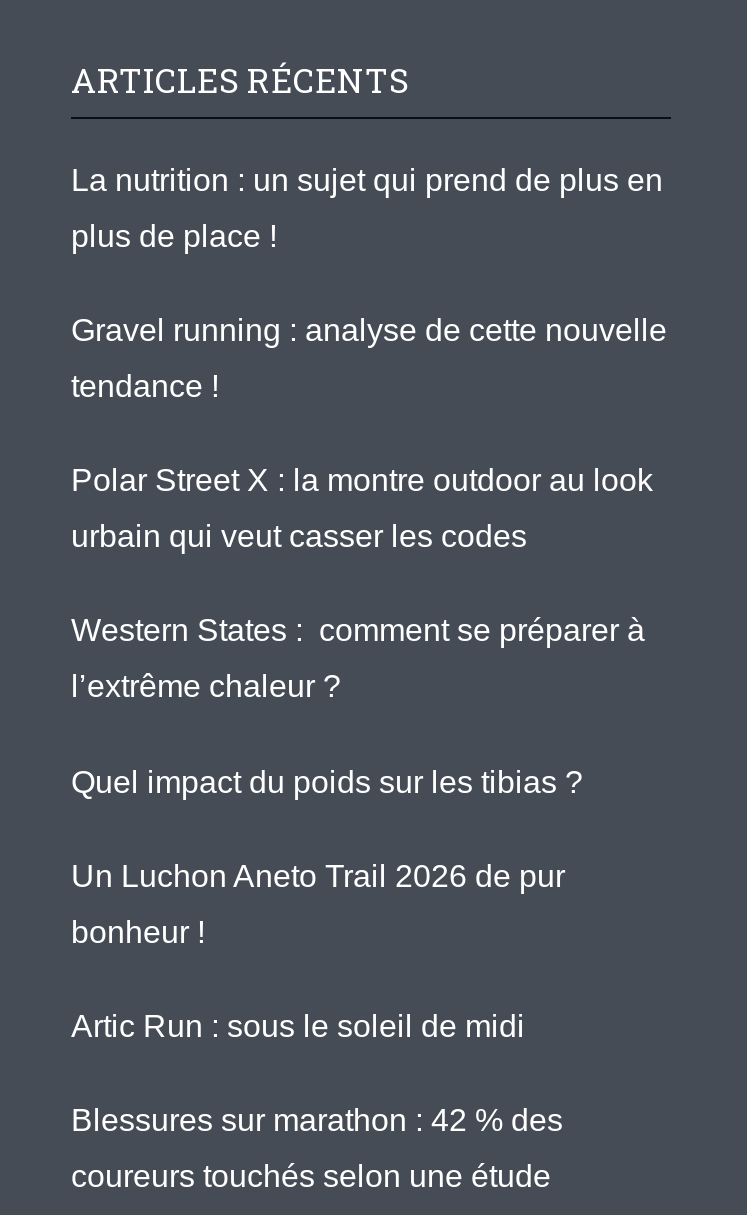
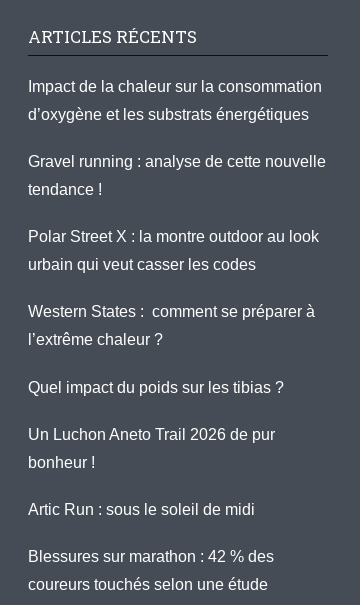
- La nutrition : un sujet qui prend de plus en
+ Impact de la chaleur sur la consommation

- plus de place !
+ d’oxygène et les substrats énergétiques
